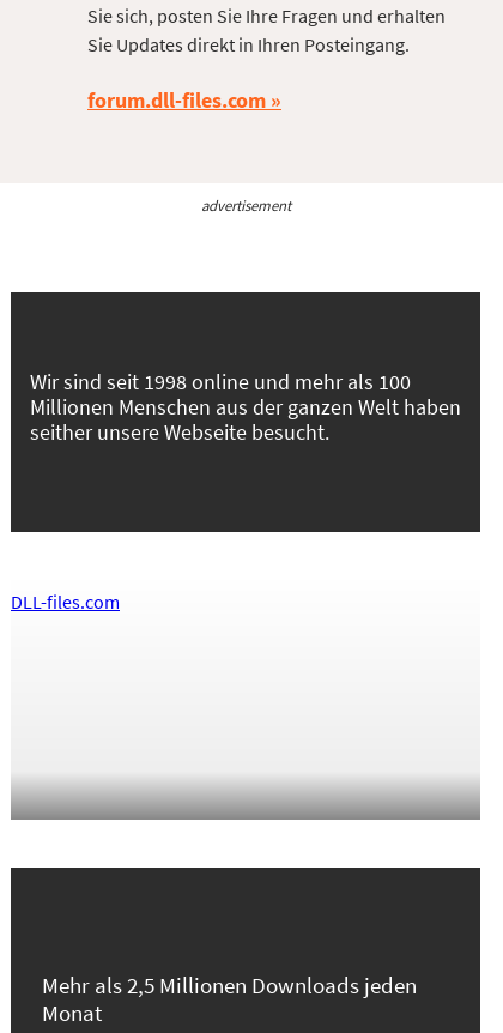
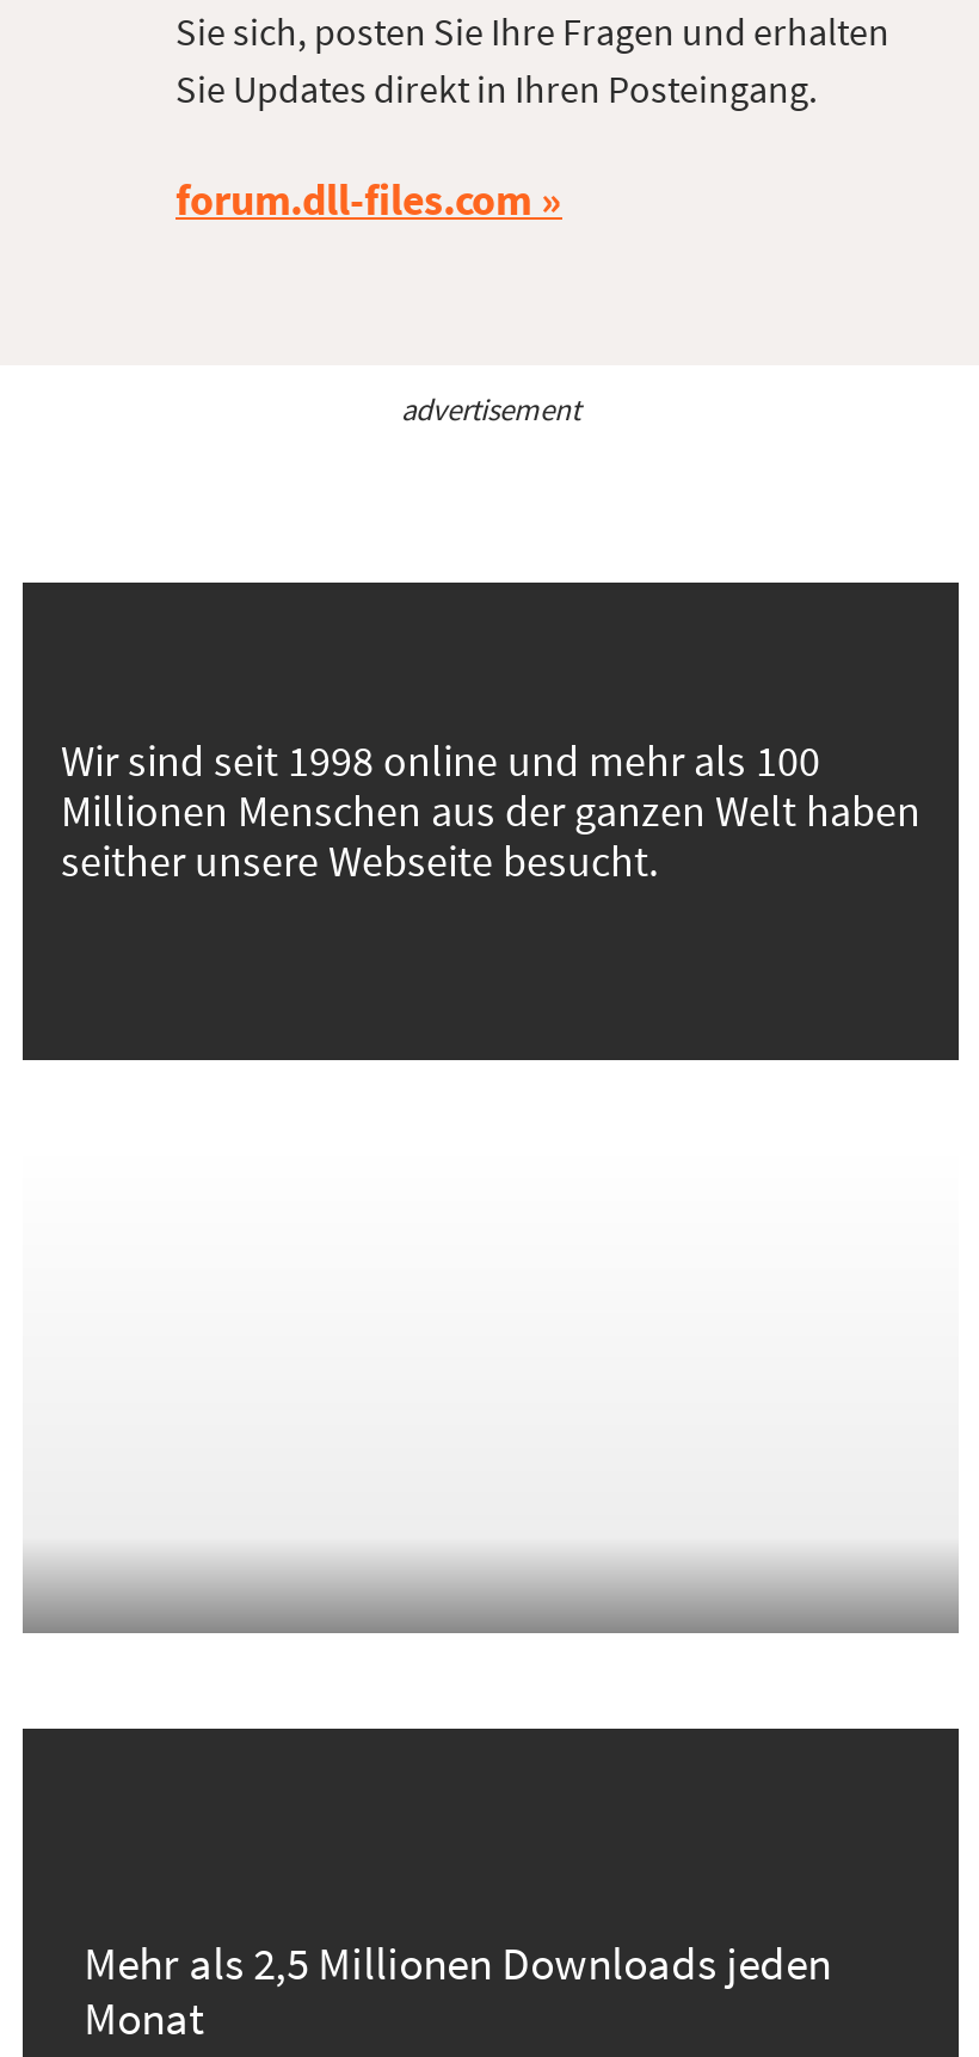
- DLL-files.com
